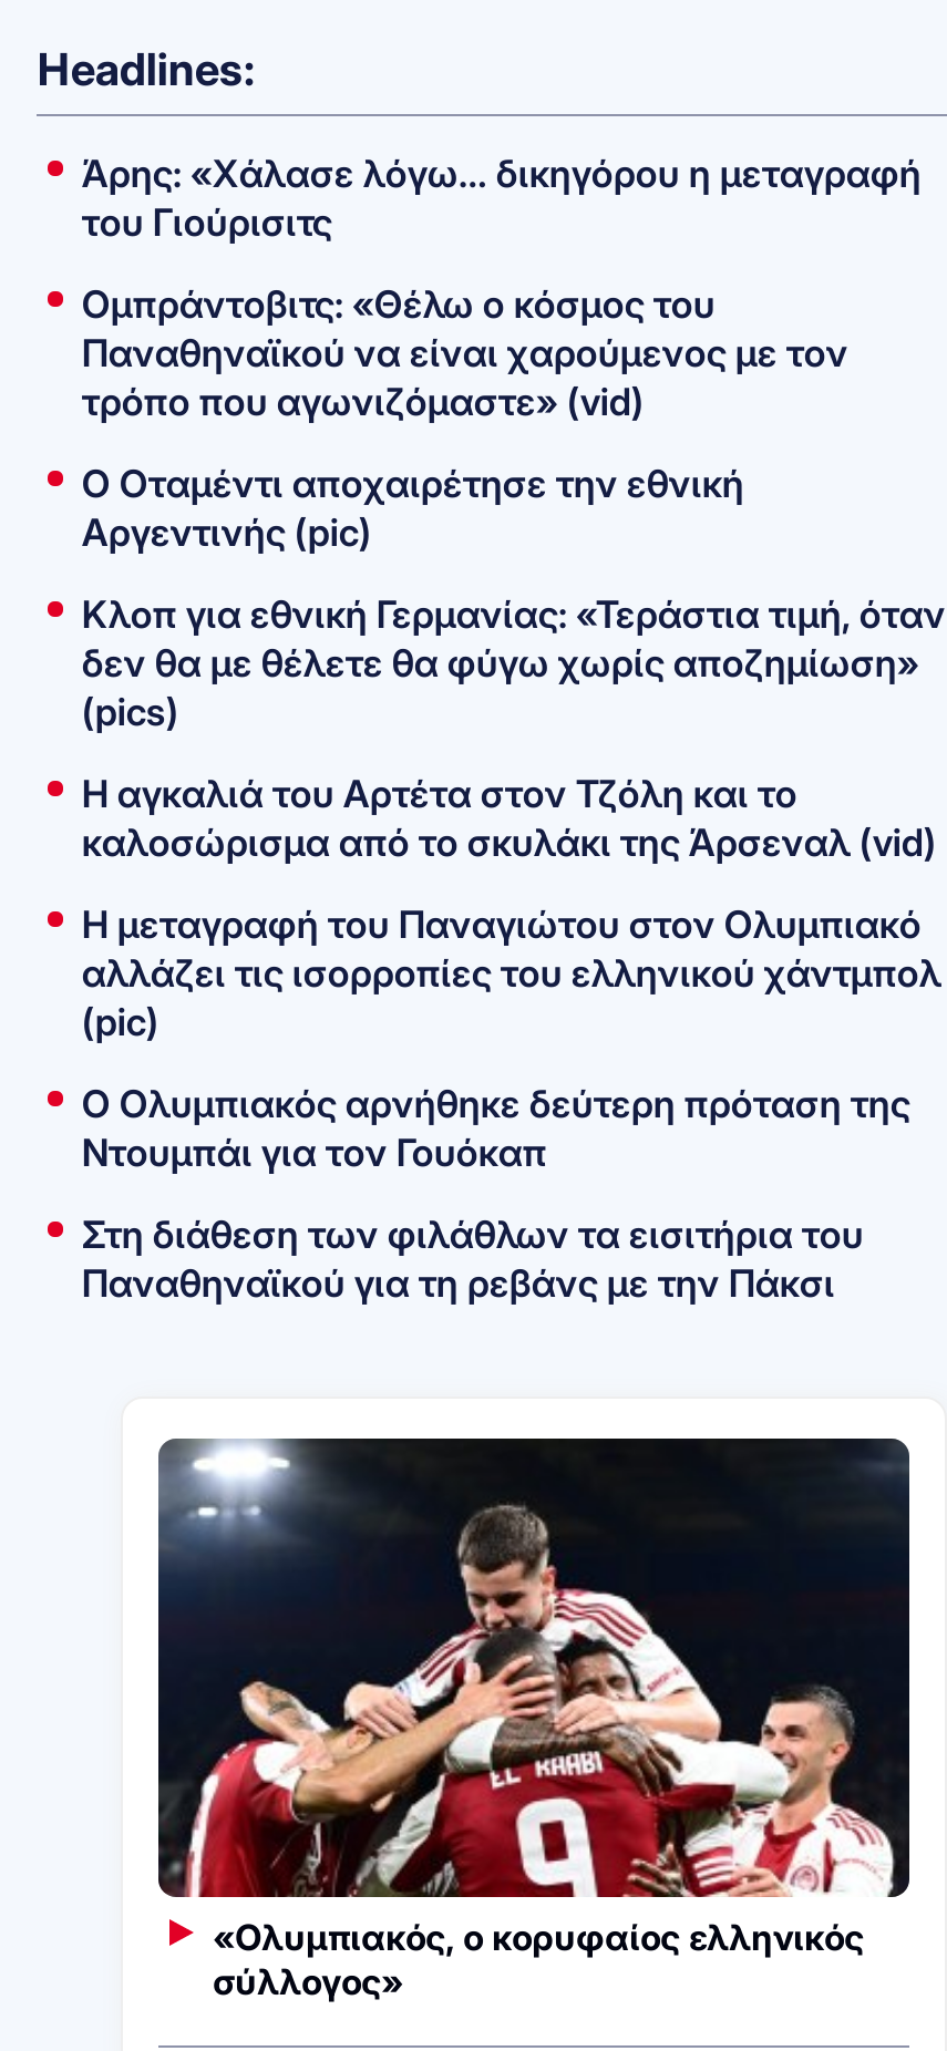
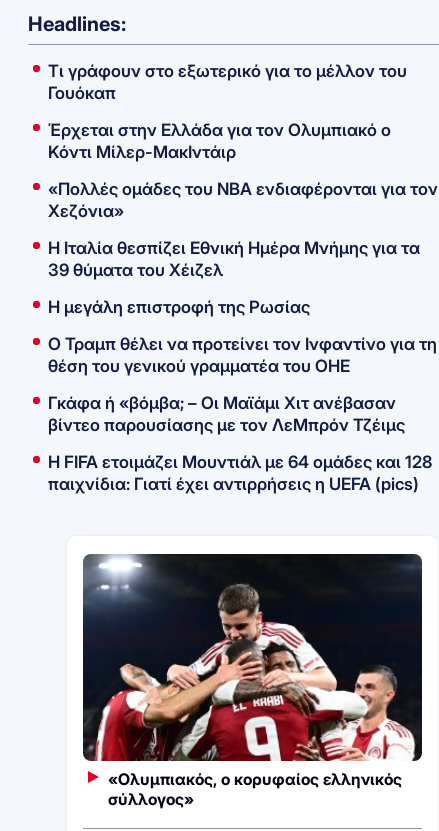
- Άρης: «Χάλασε λόγω… δικηγόρου η μεταγραφή
- του Γιούρισιτς
+ Τι γράφουν στο εξωτερικό για το μέλλον του
+ Γουόκαπ

- Ομπράντοβιτς: «Θέλω ο κόσμος του
- Παναθηναϊκού να είναι χαρούμενος με τον
- τρόπο που αγωνιζόμαστε» (vid)
+ Έρχεται στην Ελλάδα για τον Ολυμπιακό ο
+ Κόντι Μίλερ-ΜακΙντάιρ

- Ο Οταμέντι αποχαιρέτησε την εθνική
- Αργεντινής (pic)
+ «Πολλές ομάδες του ΝΒΑ ενδιαφέρονται για τον
+ Χεζόνια»

- Κλοπ για εθνική Γερμανίας: «Τεράστια τιμή, όταν
- δεν θα με θέλετε θα φύγω χωρίς αποζημίωση»
- (pics)
+ Η Ιταλία θεσπίζει Εθνική Ημέρα Μνήμης για τα
+ 39 θύματα του Χέιζελ

- Η αγκαλιά του Αρτέτα στον Τζόλη και το
- καλοσώρισμα από το σκυλάκι της Άρσεναλ (vid)
+ Η μεγάλη επιστροφή της Ρωσίας

- Η μεταγραφή του Παναγιώτου στον Ολυμπιακό
- αλλάζει τις ισορροπίες του ελληνικού χάντμπολ
- (pic)
+ O Τραμπ θέλει να προτείνει τον Ινφαντίνο για τη
+ θέση του γενικού γραμματέα του ΟΗΕ

- Ο Ολυμπιακός αρνήθηκε δεύτερη πρόταση της
- Ντουμπάι για τον Γουόκαπ
+ Γκάφα ή «βόμβα; – Οι Μαϊάμι Χιτ ανέβασαν
+ βίντεο παρουσίασης με τον ΛεΜπρόν Τζέιμς

- Στη διάθεση των φιλάθλων τα εισιτήρια του
- Παναθηναϊκού για τη ρεβάνς με την Πάκσι
+ Η FIFA ετοιμάζει Μουντιάλ με 64 ομάδες και 128
+ παιχνίδια: Γιατί έχει αντιρρήσεις η UEFA (pics)
